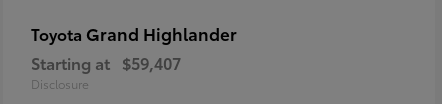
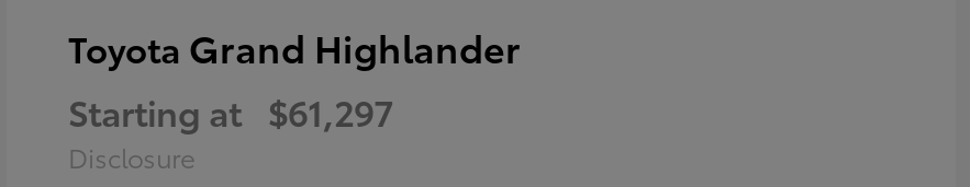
- Starting at $59,407
+ Starting at $61,297
